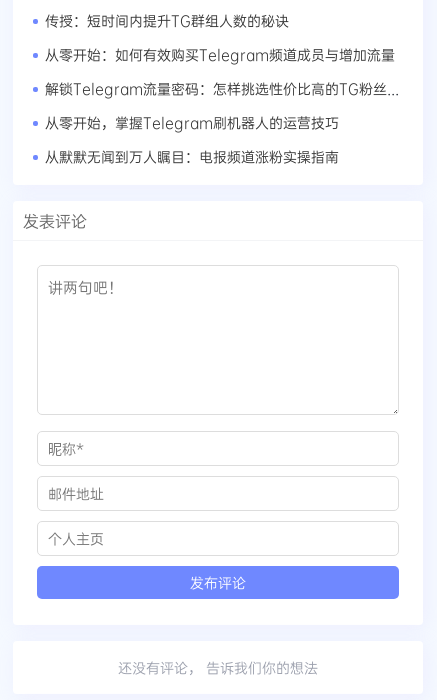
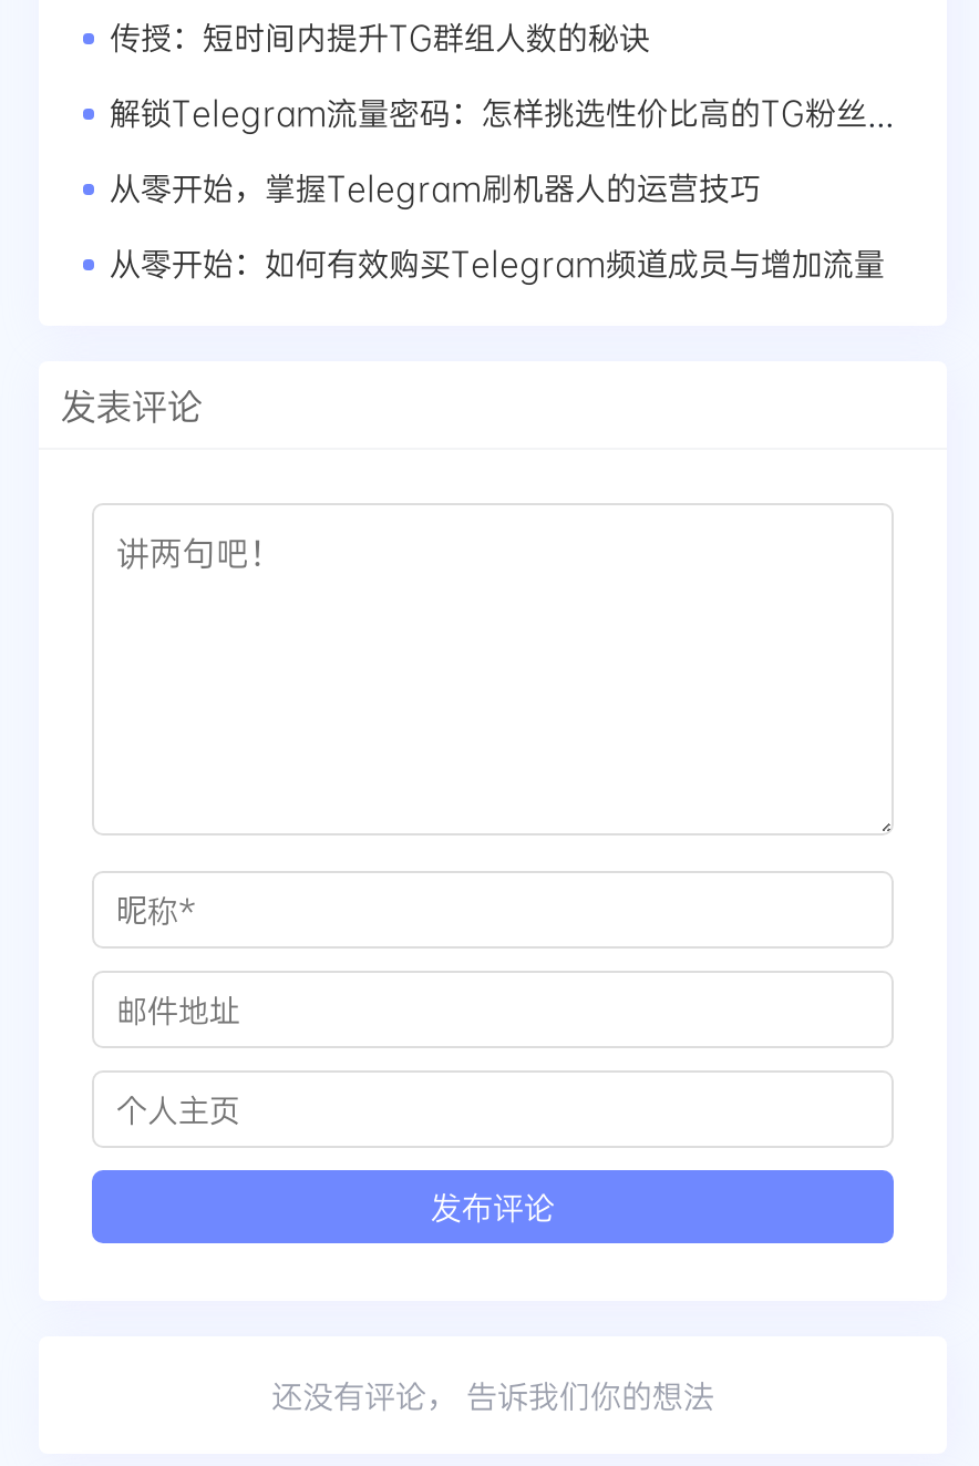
moved down: 从零开始：如何有效购买Telegram频道成员与增加流量

- 从默默无闻到万人瞩目：电报频道涨粉实操指南
